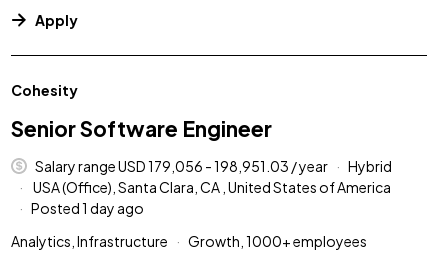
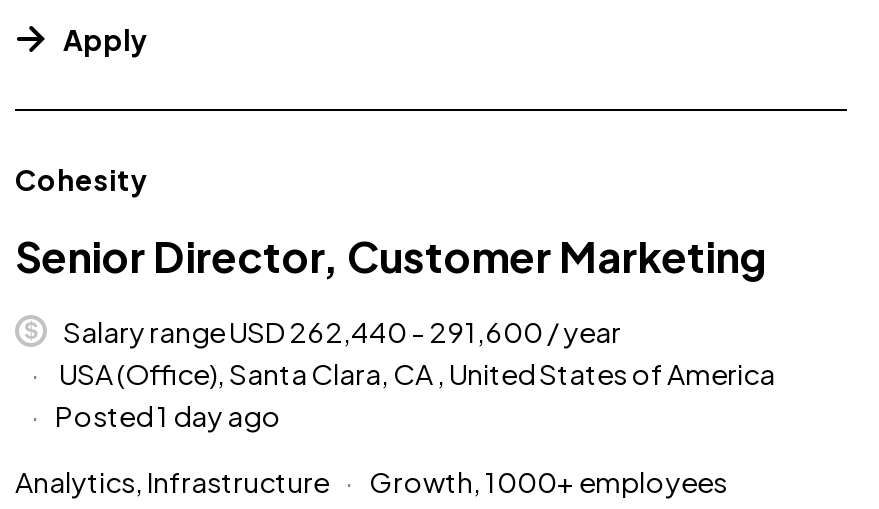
- Senior Software Engineer
+ Senior Director, Customer Marketing

- Salary range USD 179,056 - 198,951.03 / year
- Hybrid
+ Salary range USD 262,440 - 291,600 / year
